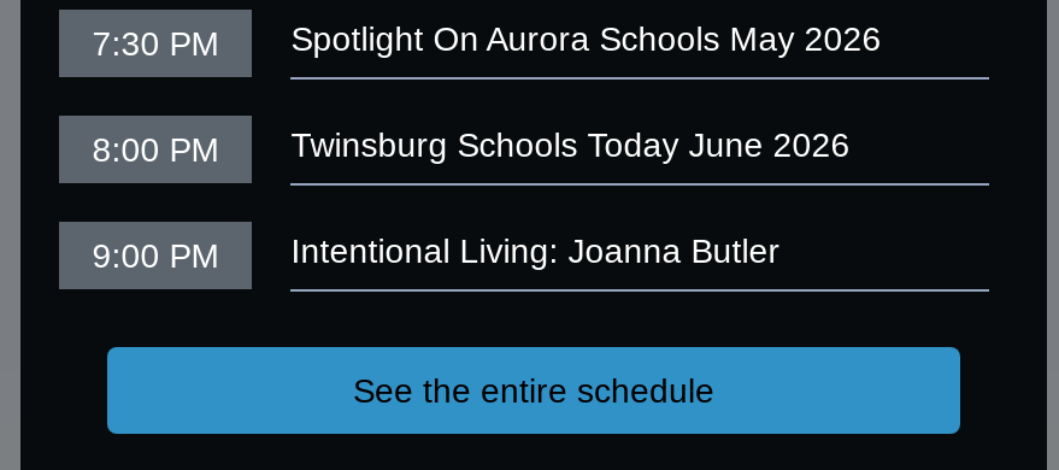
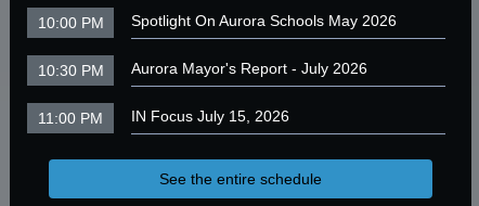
- 7:30 PM Spotlight On Aurora Schools May 2026
+ 10:00 PM Spotlight On Aurora Schools May 2026

- 8:00 PM
- Twinsburg Schools Today June 2026
+ 10:30 PM
+ Aurora Mayor's Report - July 2026

- 9:00 PM
- Intentional Living: Joanna Butler
+ 11:00 PM
+ IN Focus July 15, 2026
